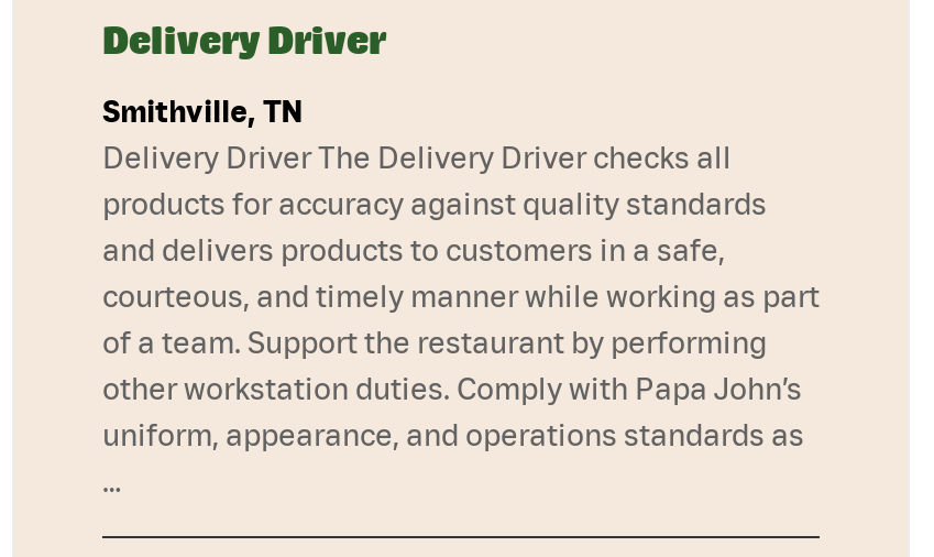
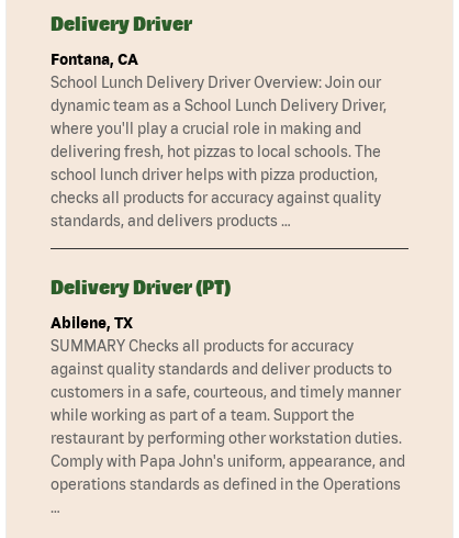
- Smithville, TN
- Delivery Driver The Delivery Driver checks all
- products for accuracy against quality standards
- and delivers products to customers in a safe,
- courteous, and timely manner while working as part
- of a team. Support the restaurant by performing
- other workstation duties. Comply with Papa John’s
- uniform, appearance, and operations standards as
+ Fontana, CA
+ School Lunch Delivery Driver Overview: Join our
+ dynamic team as a School Lunch Delivery Driver,
+ where you'll play a crucial role in making and
+ delivering fresh, hot pizzas to local schools. The
+ school lunch driver helps with pizza production,
+ checks all products for accuracy against quality
+ standards, and delivers products …
+ Delivery Driver (PT)
+ Abilene, TX
+ SUMMARY Checks all products for accuracy
+ against quality standards and deliver products to
+ customers in a safe, courteous, and timely manner
+ while working as part of a team. Support the
+ restaurant by performing other workstation duties.
+ Comply with Papa John's uniform, appearance, and
+ operations standards as defined in the Operations
